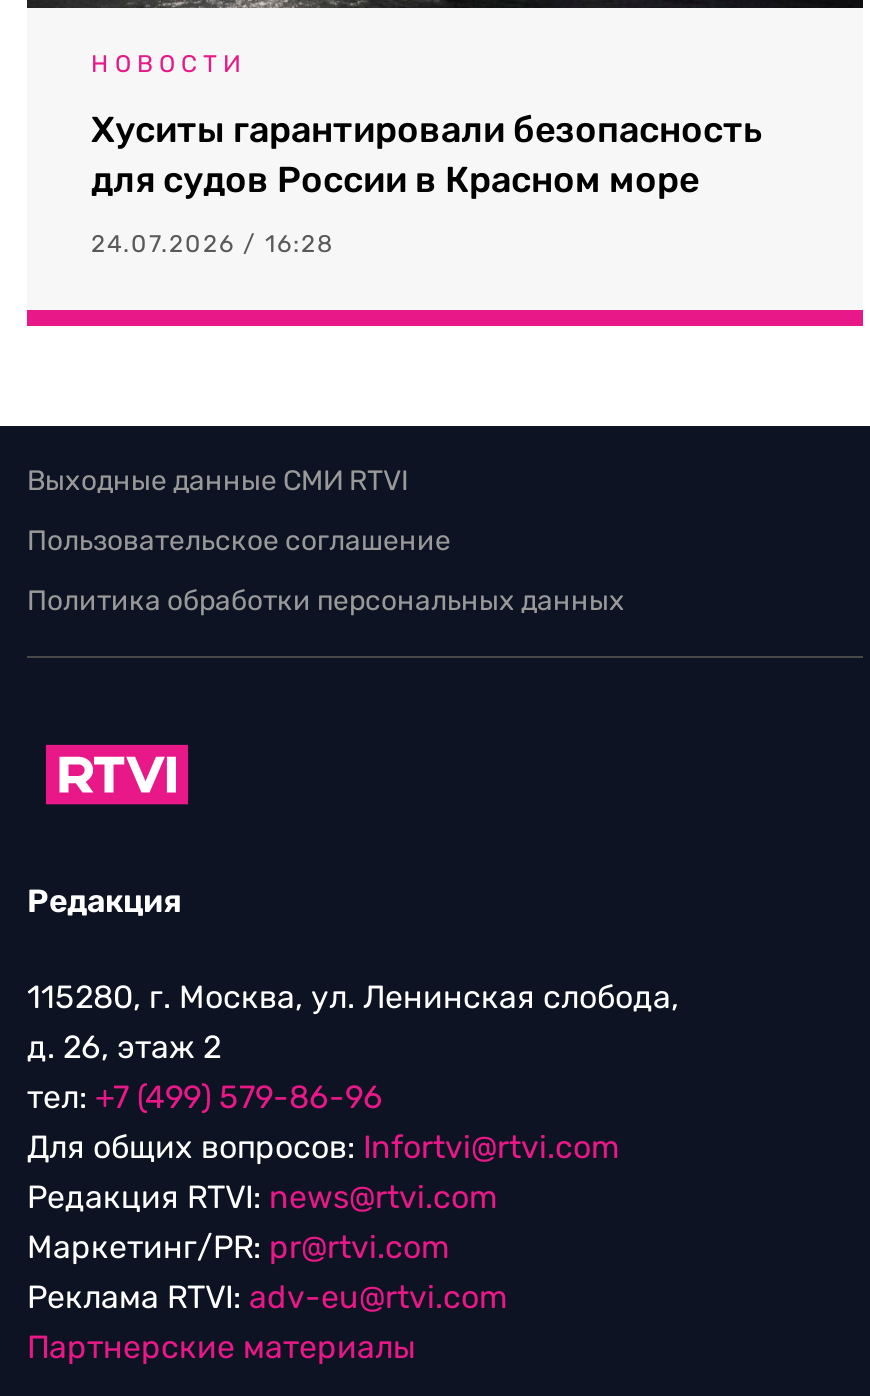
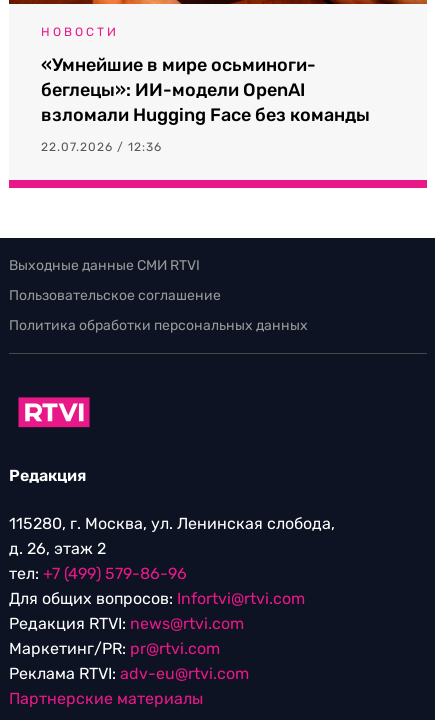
- Хуситы гарантировали безопасность
- для судов России в Красном море
+ «Умнейшие в мире осьминоги-
+ беглецы»: ИИ-модели OpenAI
+ взломали Hugging Face без команды

- 24.07.2026 / 16:28
+ 22.07.2026 / 12:36
